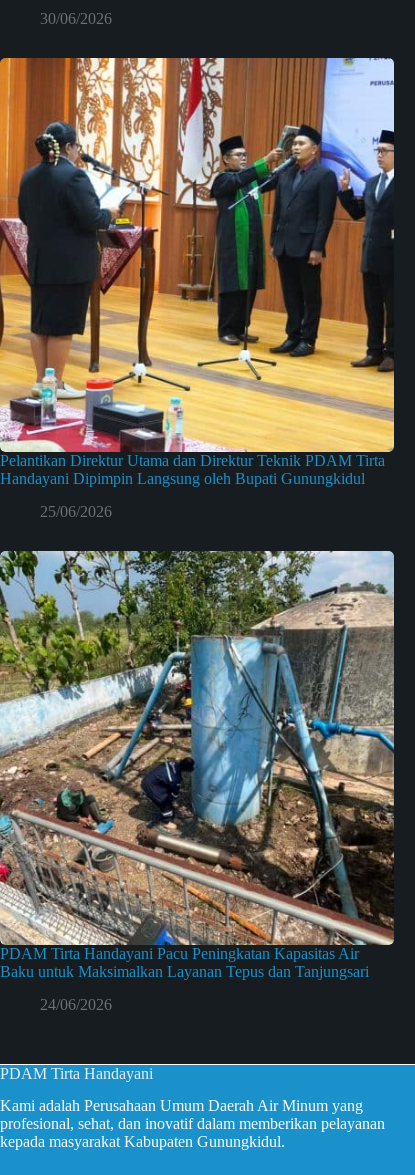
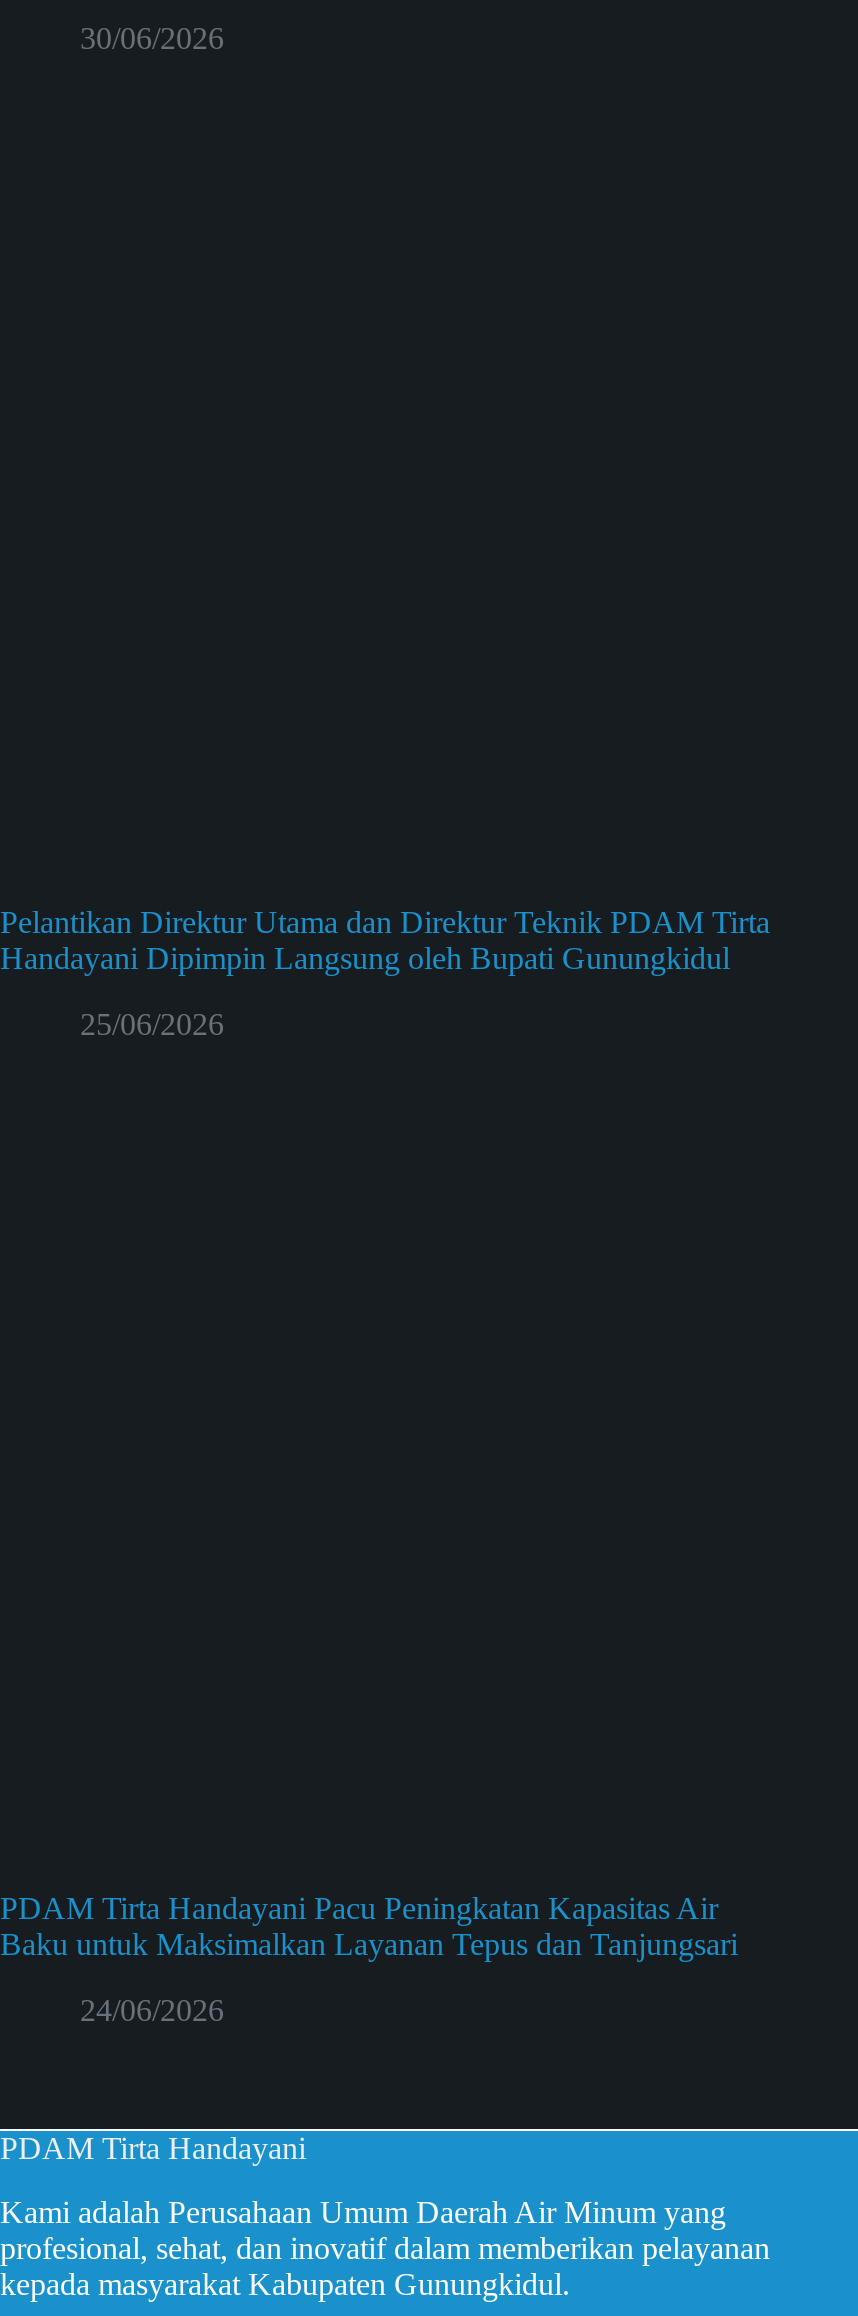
- [image]

- [image]
